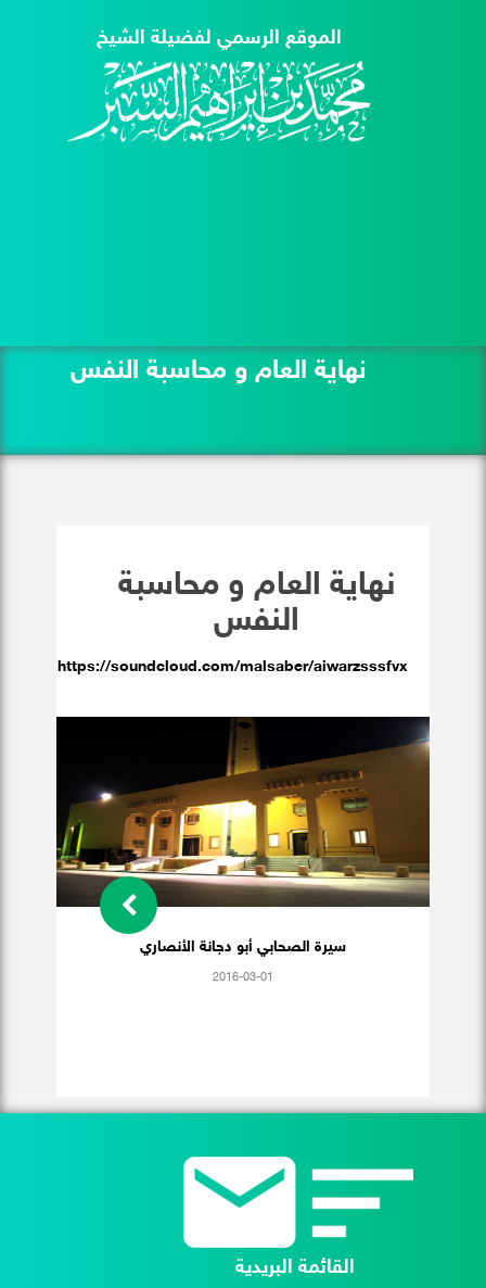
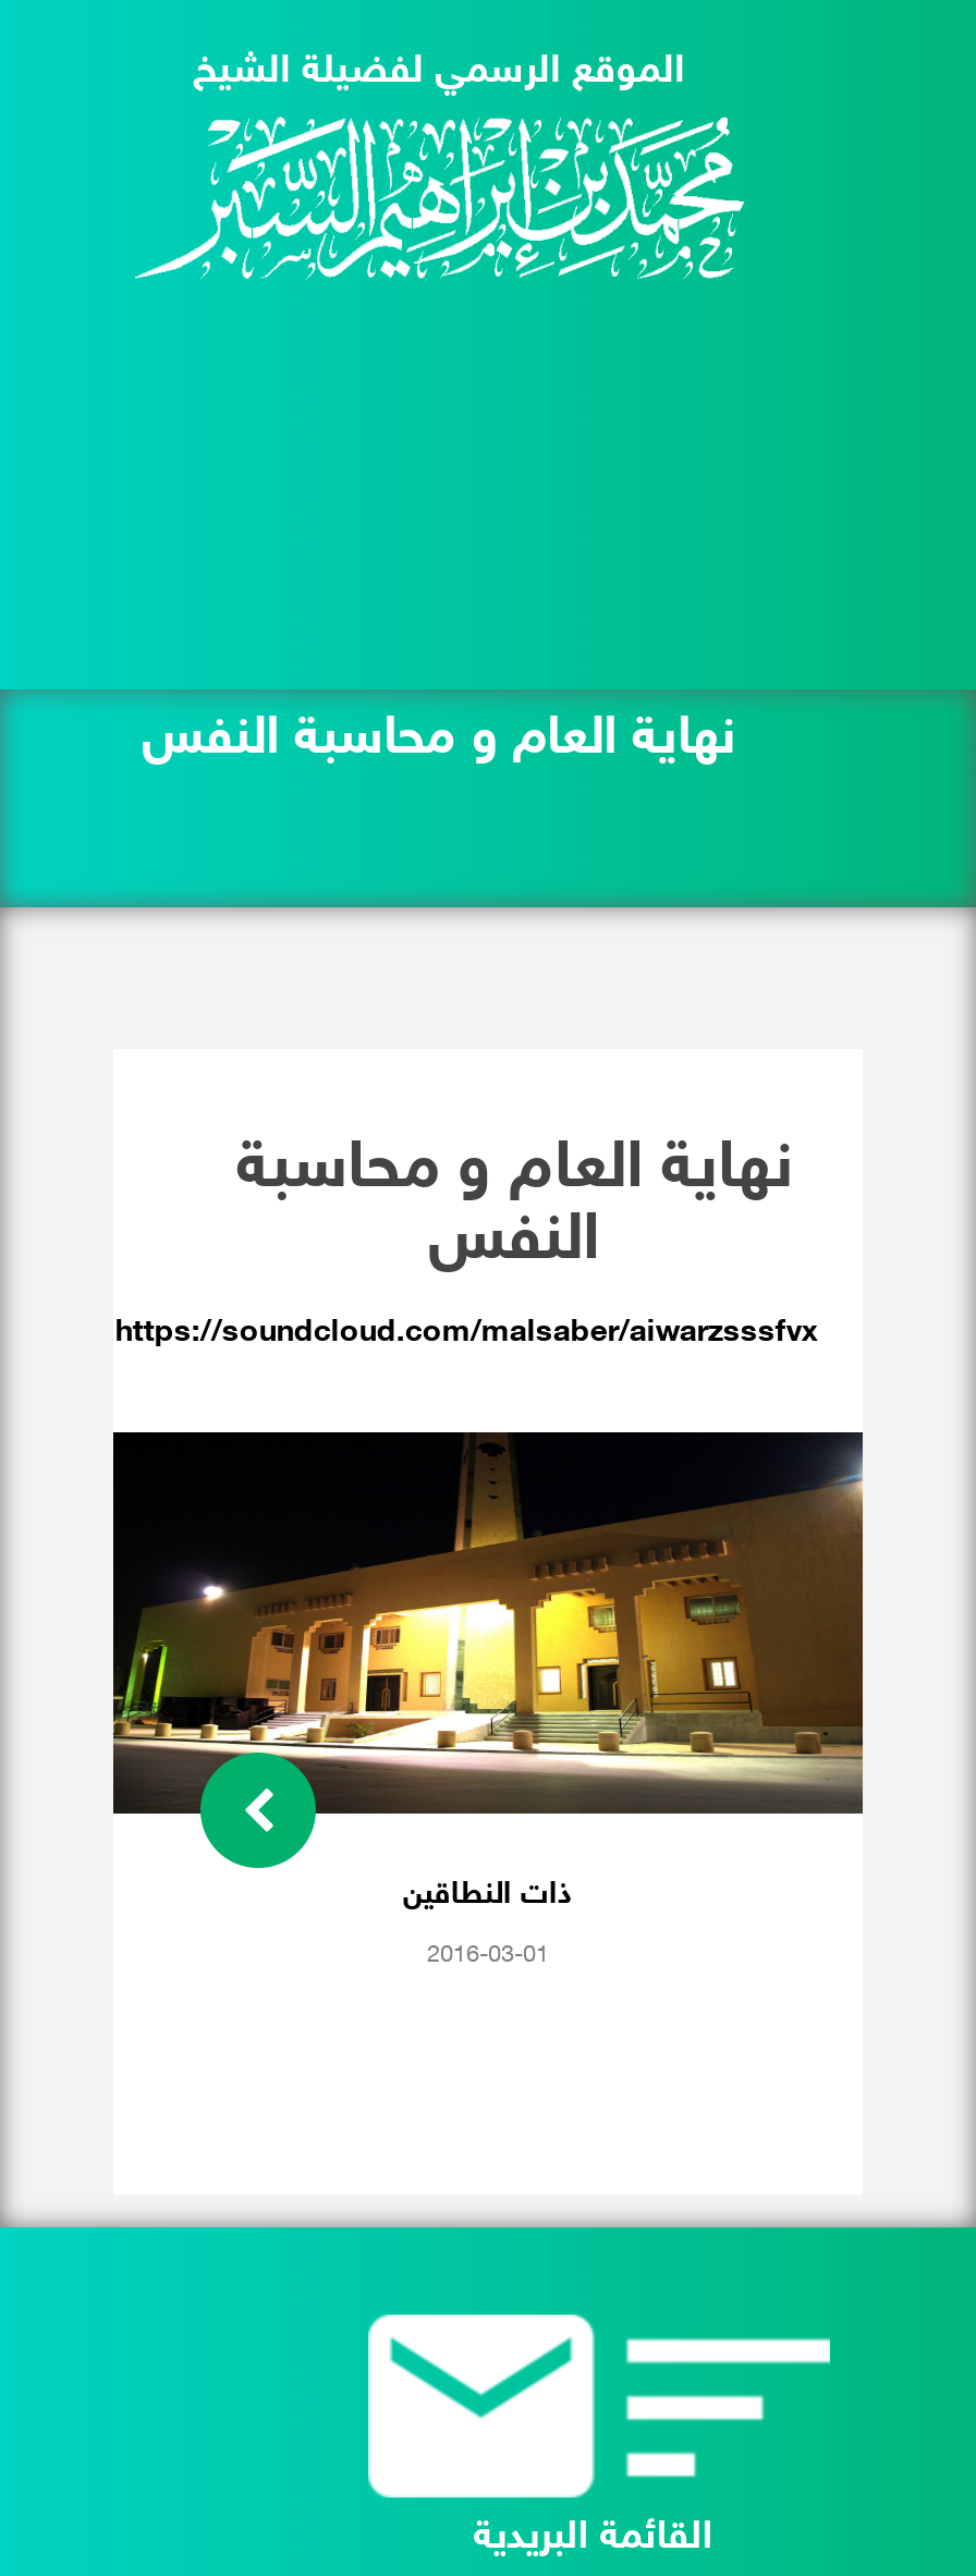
- سيرة الصحابي أبو دجانة الأنصاري
+ ذات النطاقين
